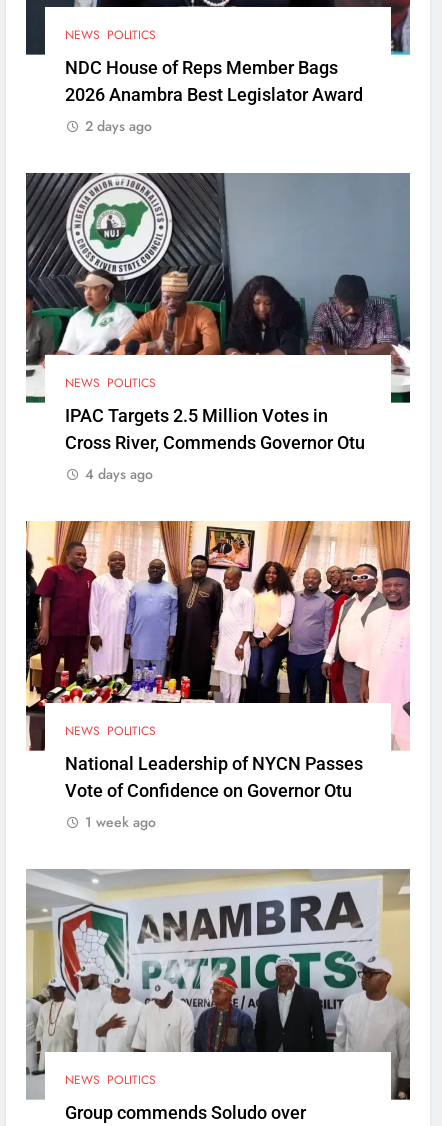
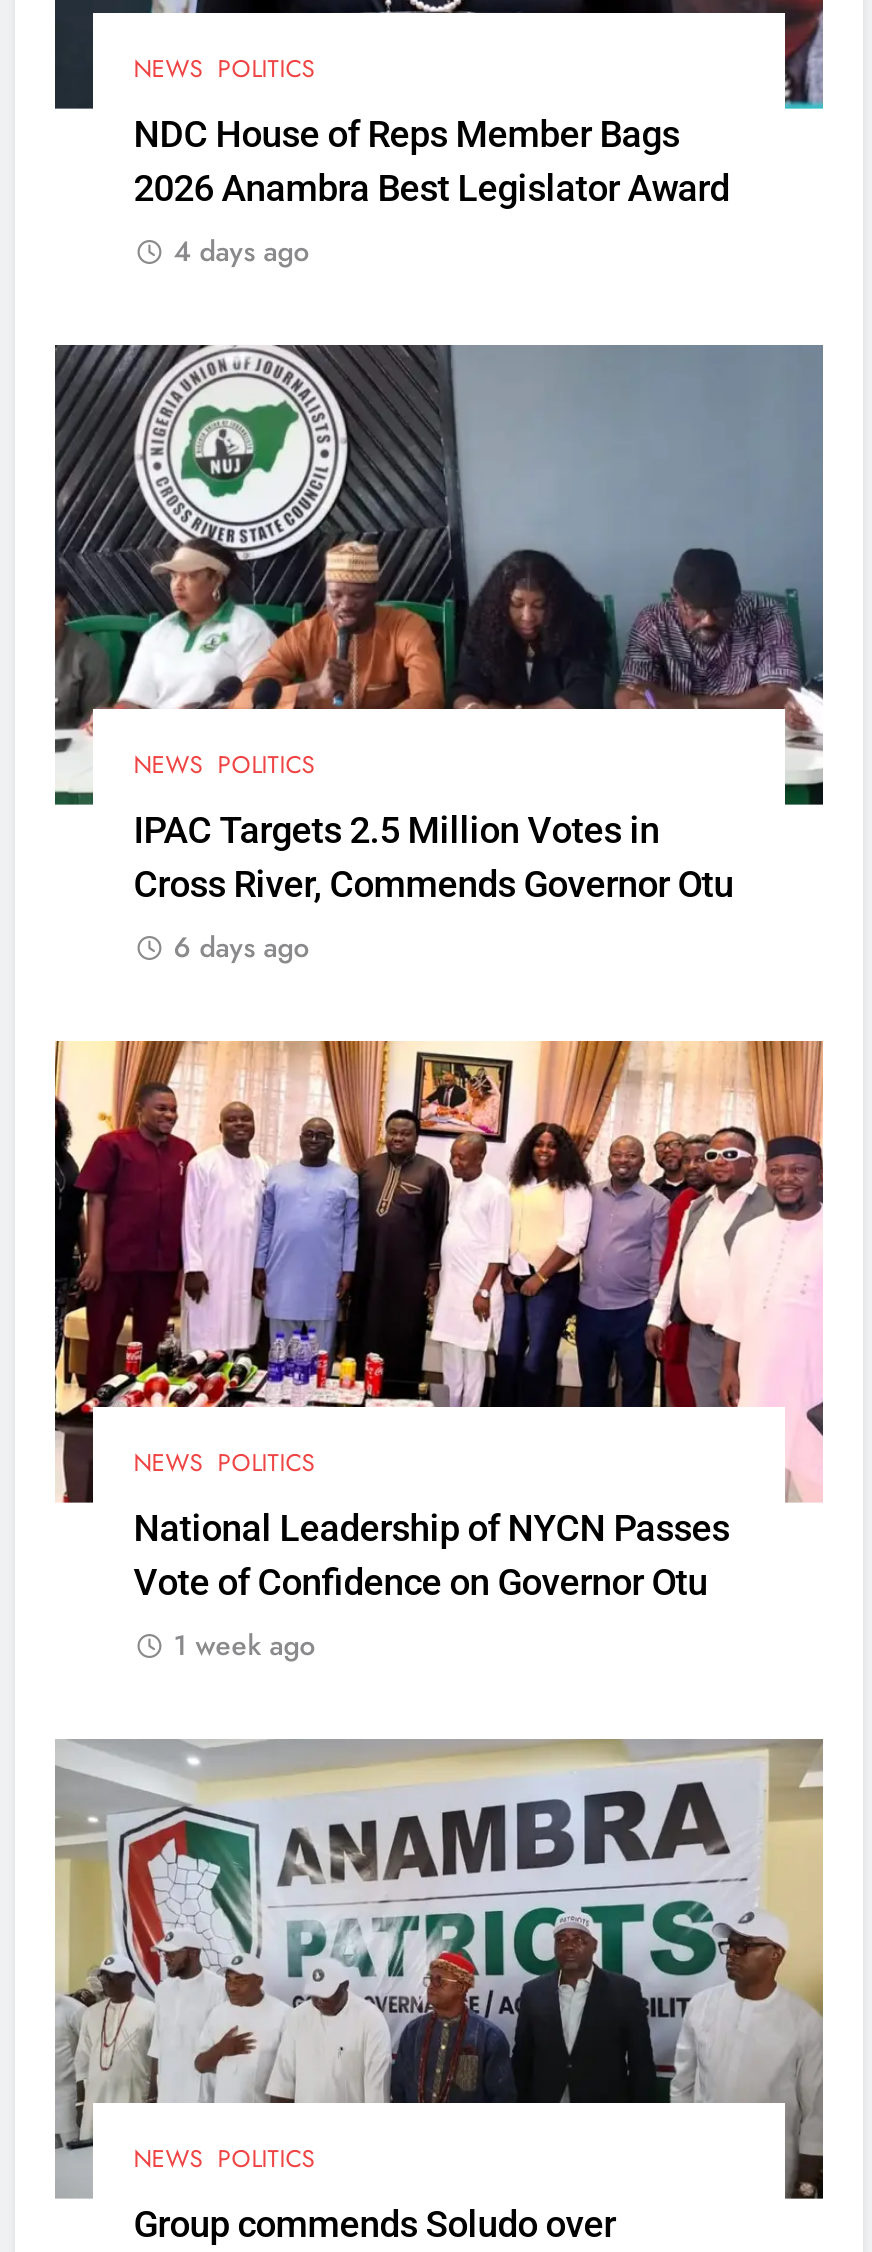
- 2 days ago
+ 4 days ago

- 4 days ago
+ 6 days ago
